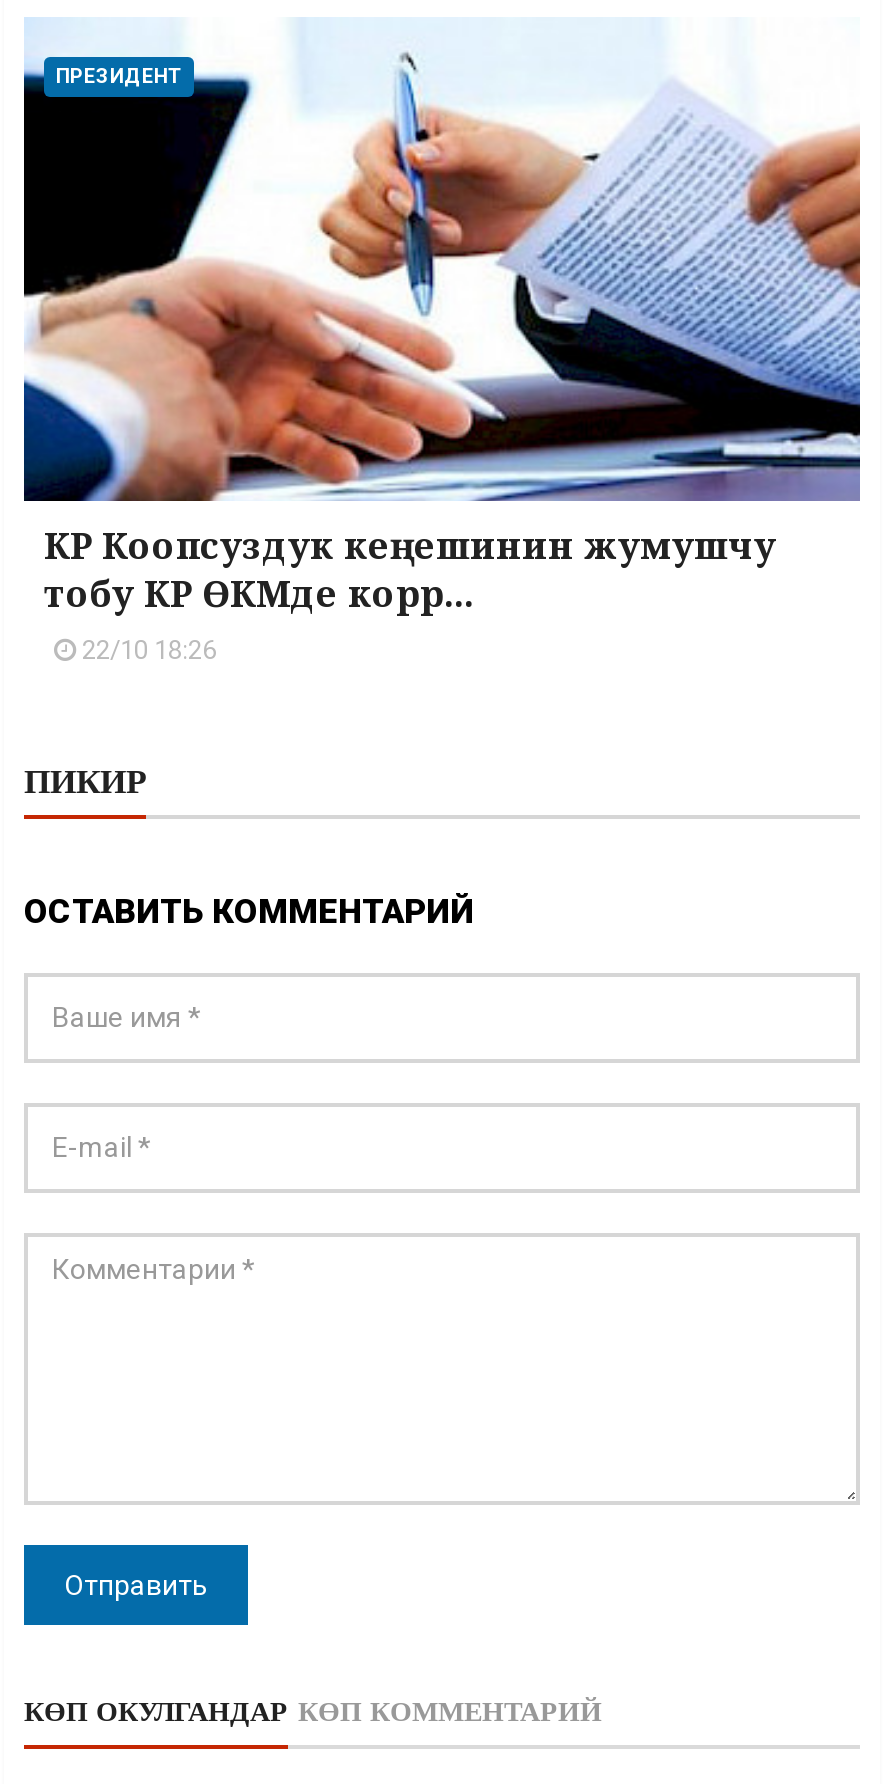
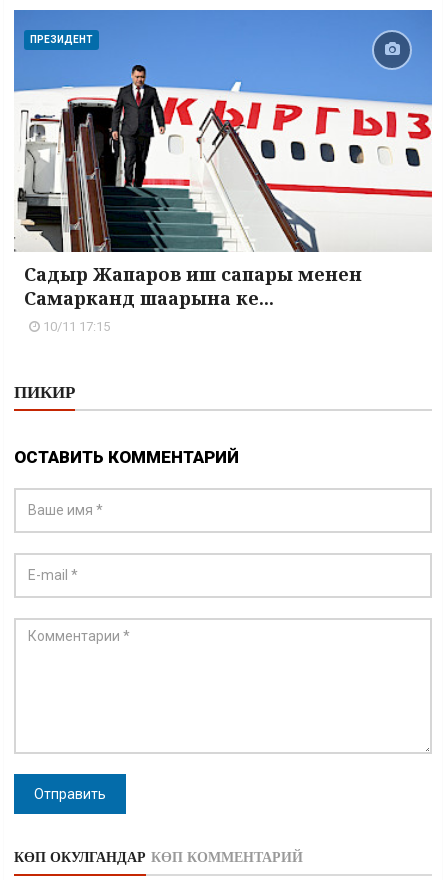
- [image]
- КР Коопсуздук кеңешинин жумушчу
- тобу КР ӨКМде корр...
- 22/10 18:26
+ [image]
+ Садыр Жапаров иш сапары менен
+ Самарканд шаарына ке...
+ 10/11 17:15
